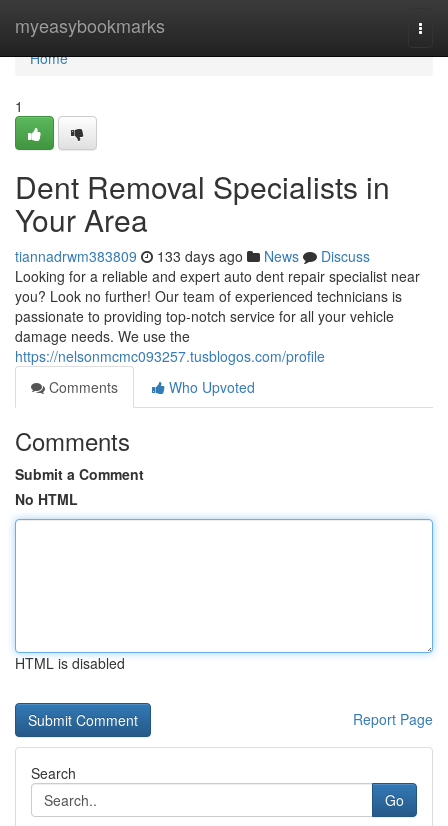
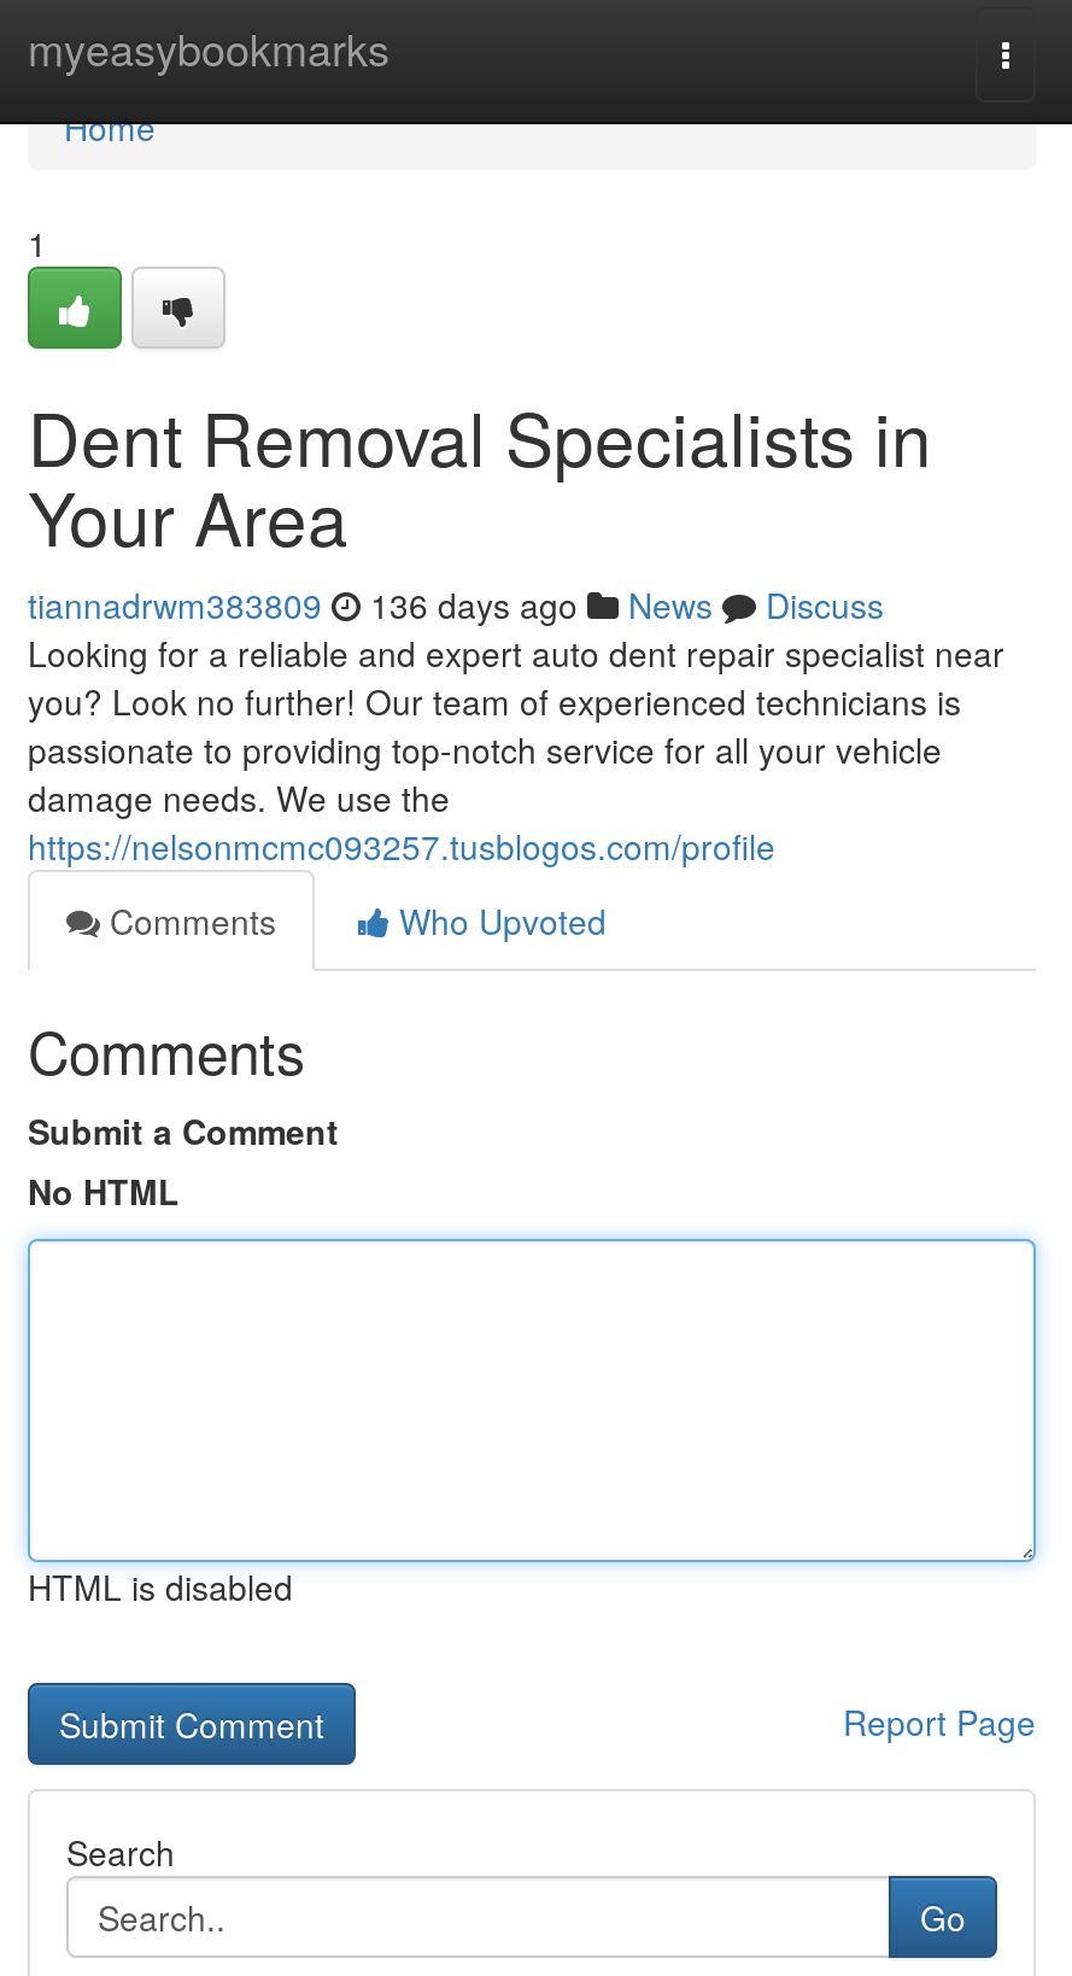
- tiannadrwm383809 133 days ago News Discuss
+ tiannadrwm383809 136 days ago News Discuss
